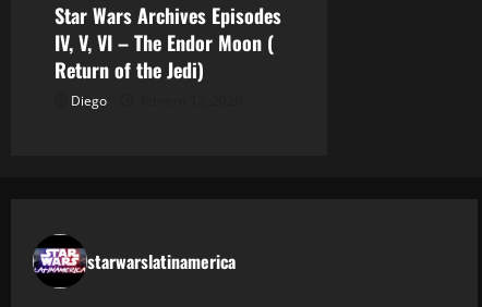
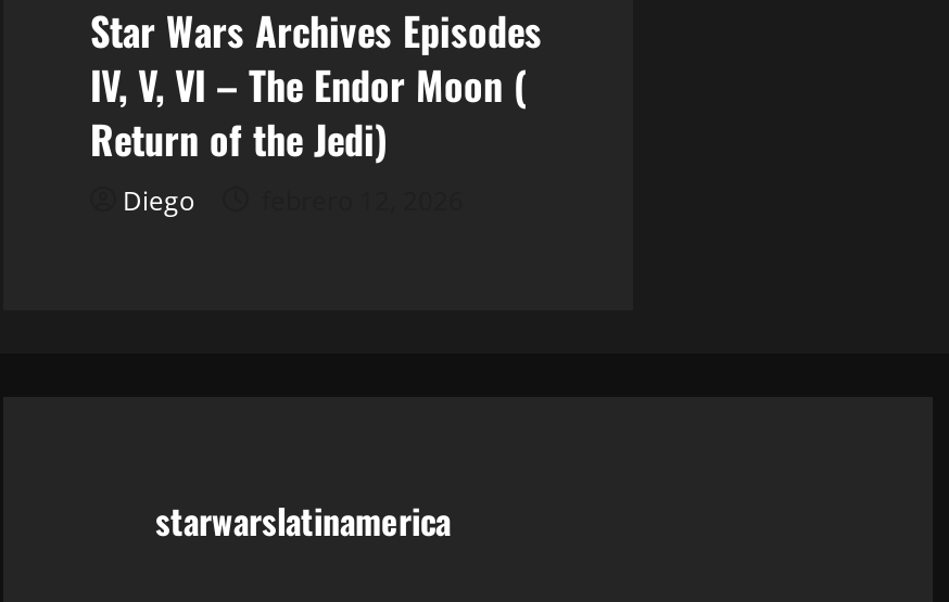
- [image]
